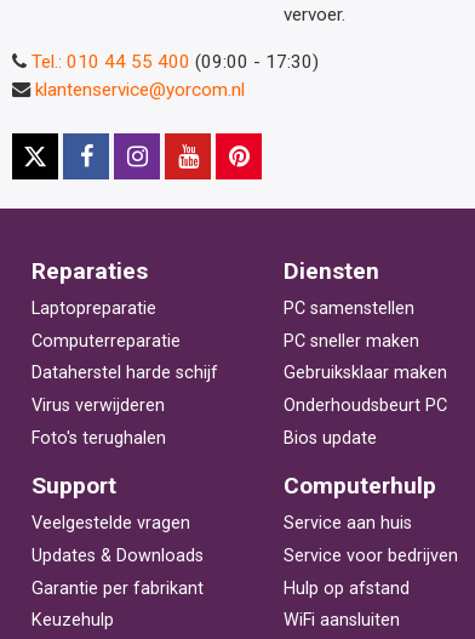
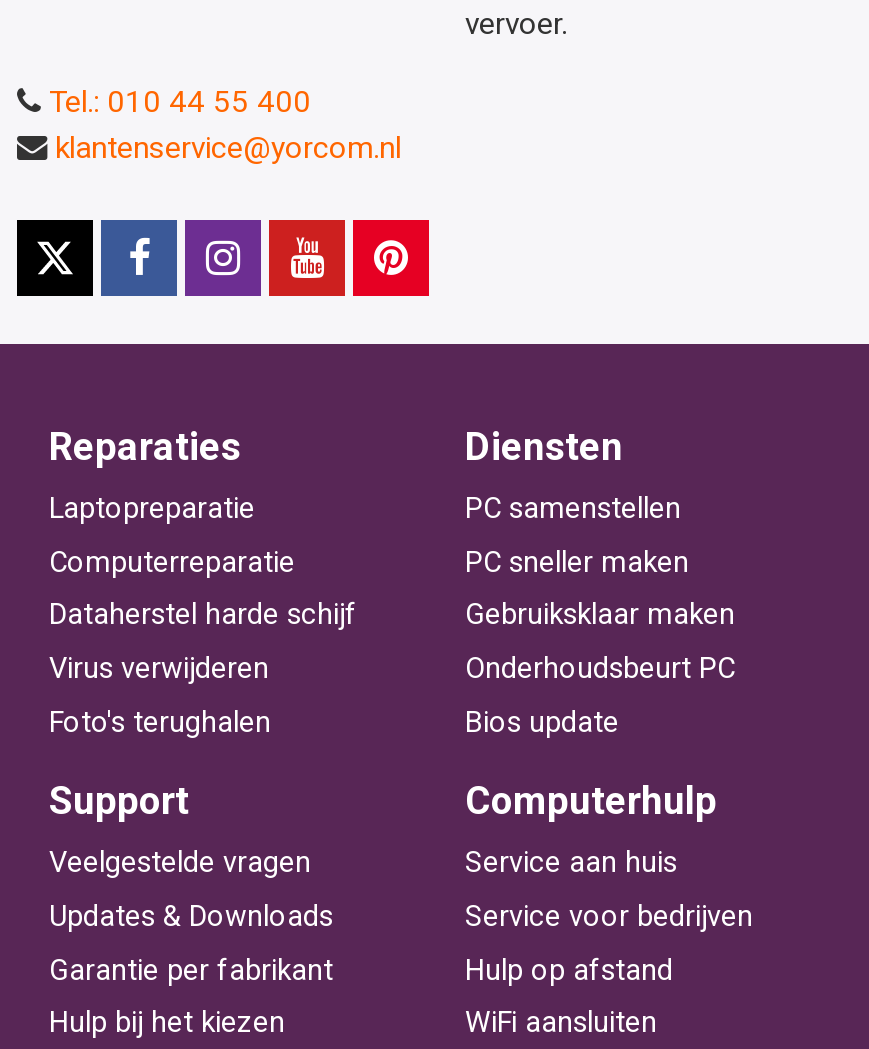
- Tel.: 010 44 55 400 (09:00 - 17:30)
+ Tel.: 010 44 55 400

- Keuzehulp
+ Hulp bij het kiezen
